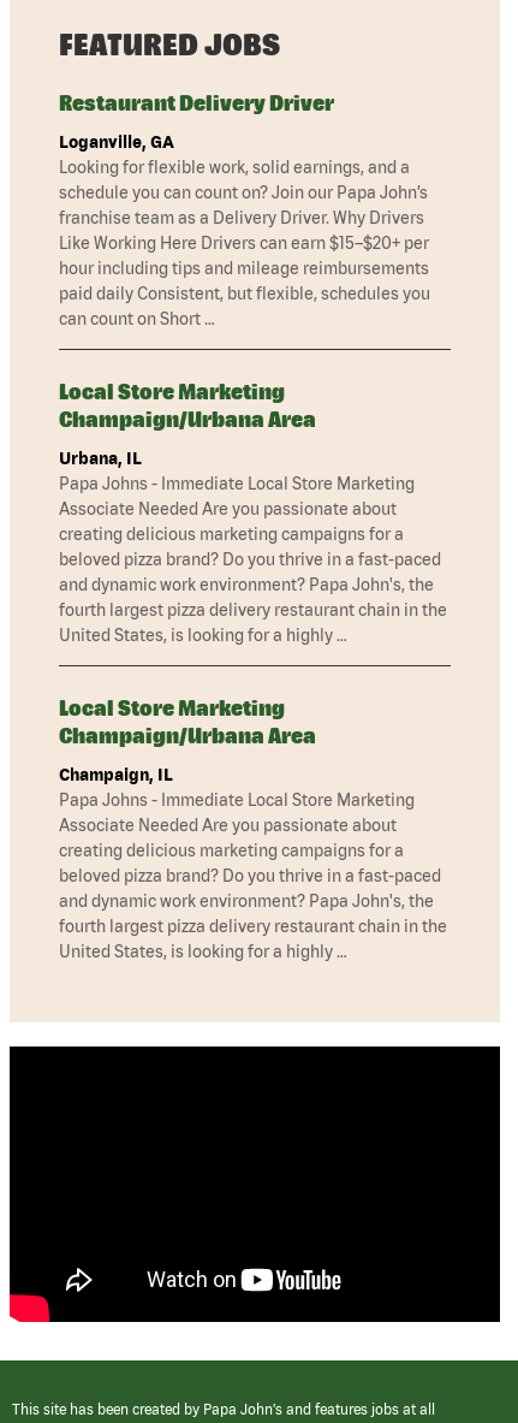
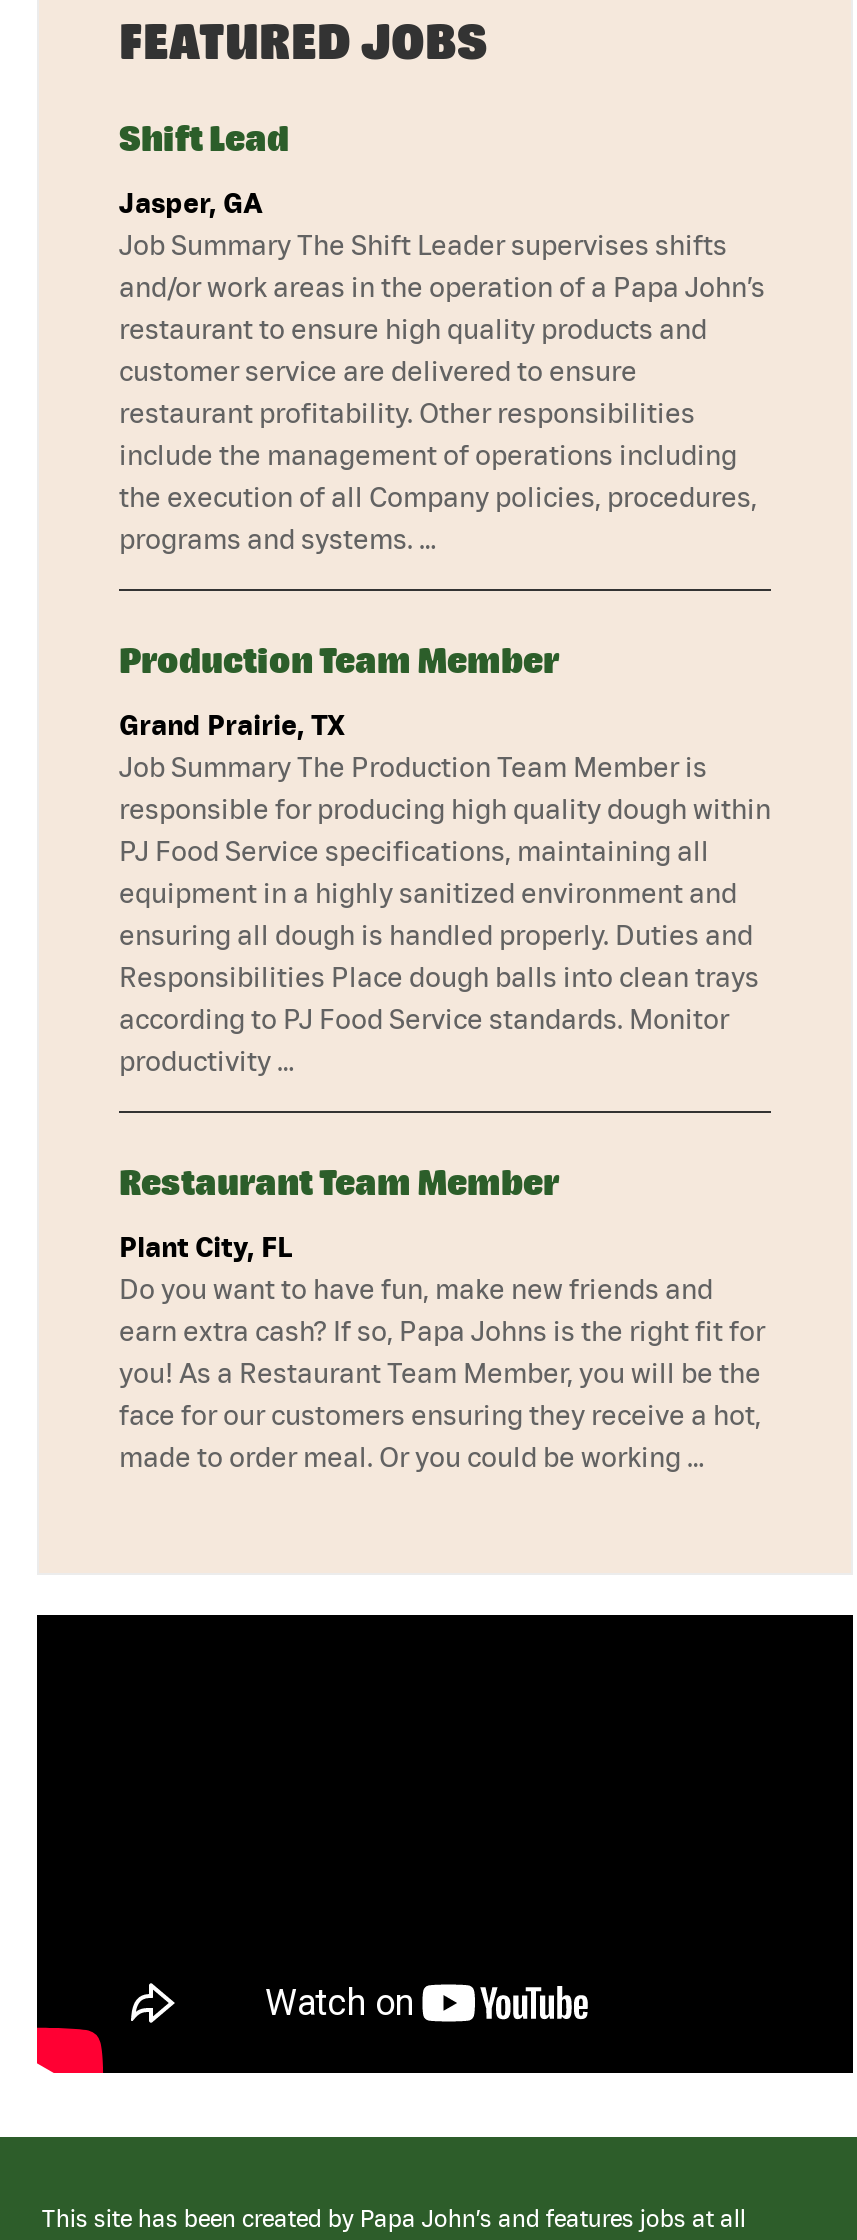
- Restaurant Delivery Driver
+ Shift Lead

- Loganville, GA
- Looking for flexible work, solid earnings, and a
- schedule you can count on? Join our Papa John’s
- franchise team as a Delivery Driver. Why Drivers
- Like Working Here Drivers can earn $15–$20+ per
- hour including tips and mileage reimbursements
- paid daily Consistent, but flexible, schedules you
- can count on Short …
+ Jasper, GA
+ Job Summary The Shift Leader supervises shifts
+ and/or work areas in the operation of a Papa John’s
+ restaurant to ensure high quality products and
+ customer service are delivered to ensure
+ restaurant profitability. Other responsibilities
+ include the management of operations including
+ the execution of all Company policies, procedures,
+ programs and systems. …

- Local Store Marketing
- Champaign/Urbana Area
+ Production Team Member

- Urbana, IL
- Papa Johns - Immediate Local Store Marketing
- Associate Needed Are you passionate about
- creating delicious marketing campaigns for a
- beloved pizza brand? Do you thrive in a fast-paced
- and dynamic work environment? Papa John's, the
- fourth largest pizza delivery restaurant chain in the
- United States, is looking for a highly …
+ Grand Prairie, TX
+ Job Summary The Production Team Member is
+ responsible for producing high quality dough within
+ PJ Food Service specifications, maintaining all
+ equipment in a highly sanitized environment and
+ ensuring all dough is handled properly. Duties and
+ Responsibilities Place dough balls into clean trays
+ according to PJ Food Service standards. Monitor
+ productivity …

- Local Store Marketing
- Champaign/Urbana Area
+ Restaurant Team Member

- Champaign, IL
- Papa Johns - Immediate Local Store Marketing
- Associate Needed Are you passionate about
- creating delicious marketing campaigns for a
- beloved pizza brand? Do you thrive in a fast-paced
- and dynamic work environment? Papa John's, the
- fourth largest pizza delivery restaurant chain in the
- United States, is looking for a highly …
+ Plant City, FL
+ Do you want to have fun, make new friends and
+ earn extra cash? If so, Papa Johns is the right fit for
+ you! As a Restaurant Team Member, you will be the
+ face for our customers ensuring they receive a hot,
+ made to order meal. Or you could be working …
